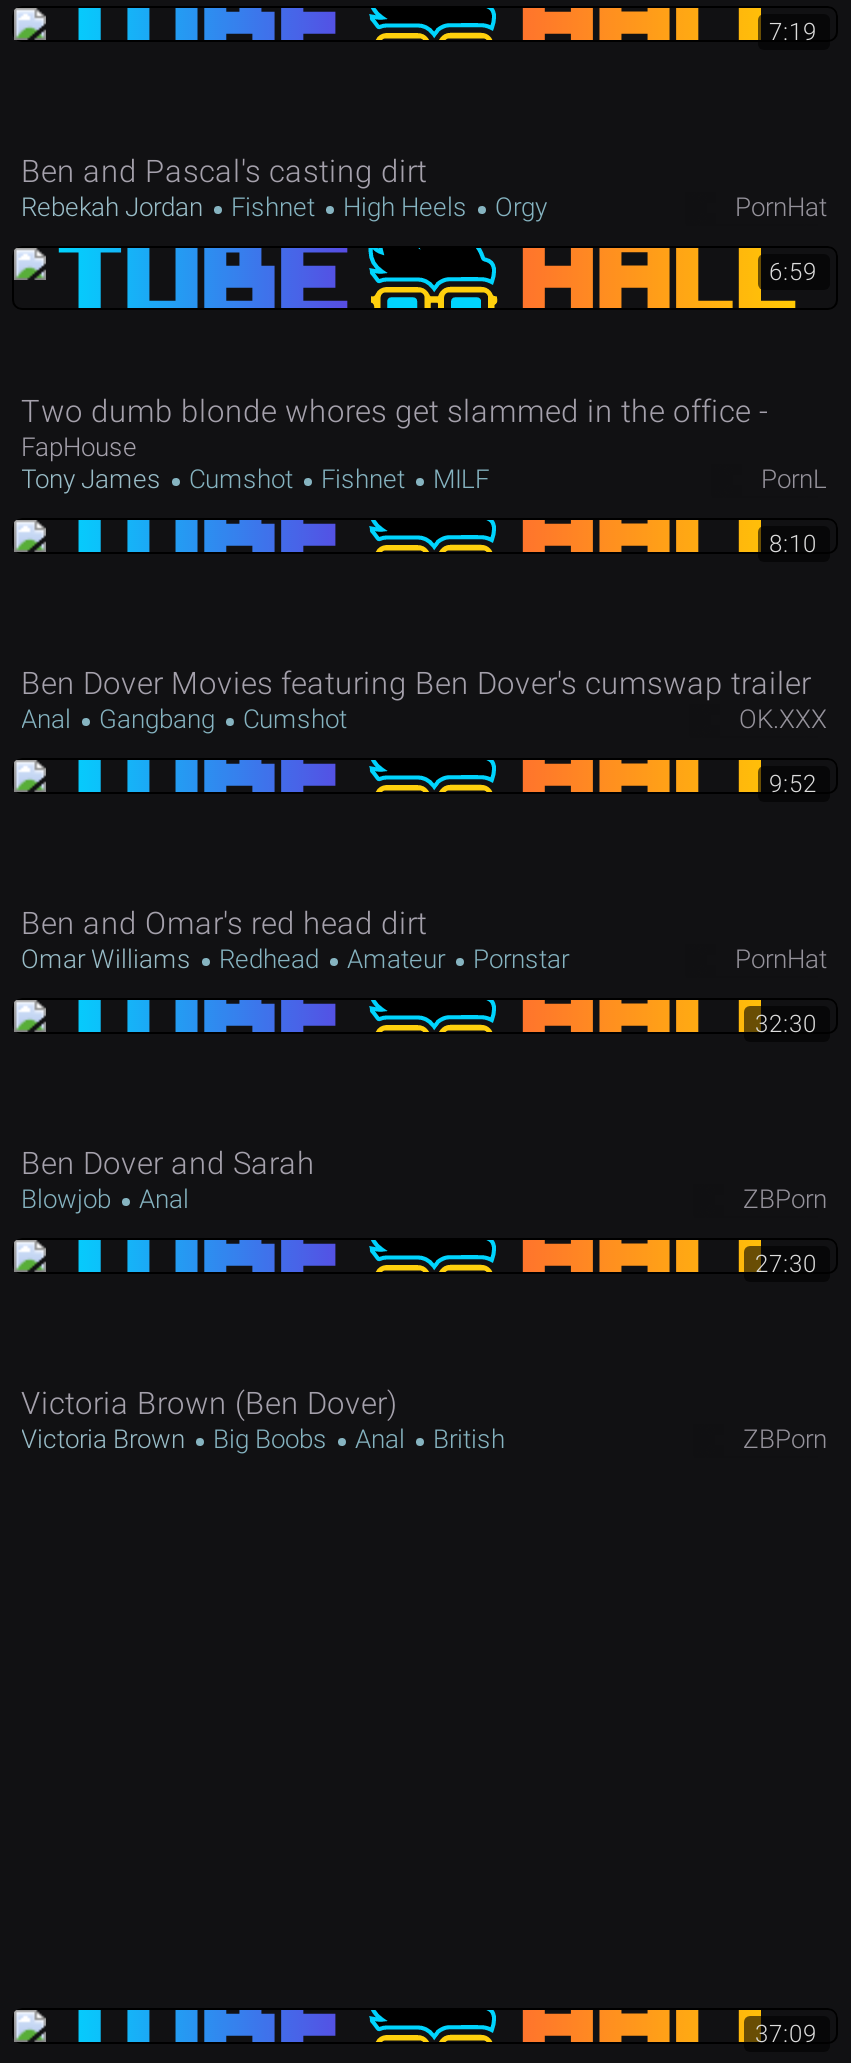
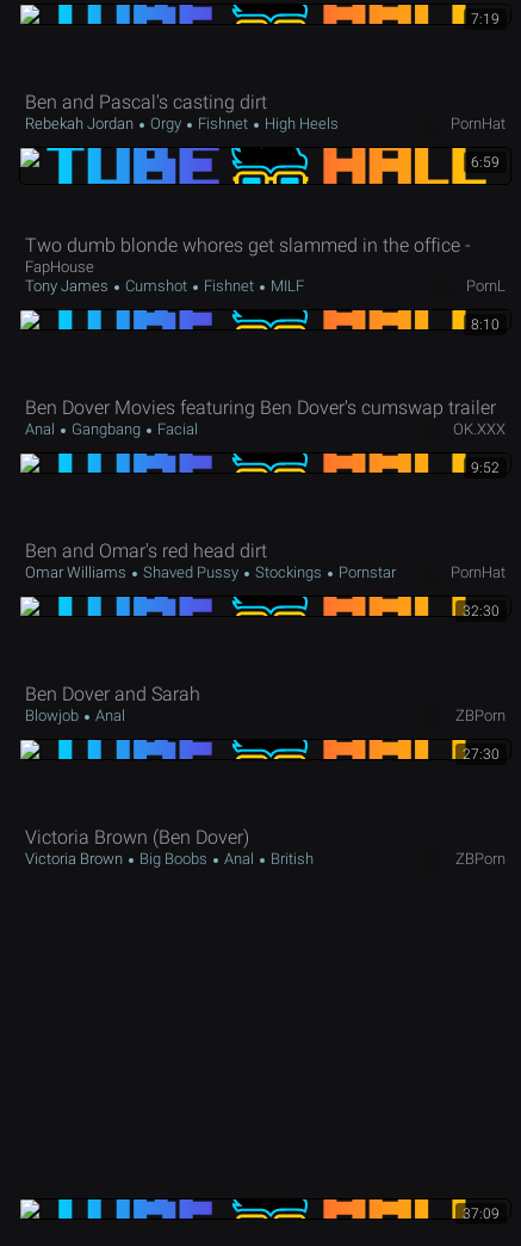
- Rebekah Jordan Fishnet High Heels Orgy
+ Rebekah Jordan Orgy Fishnet High Heels

- Anal Gangbang Cumshot
+ Anal Gangbang Facial

- Omar Williams Redhead Amateur Pornstar
+ Omar Williams Shaved Pussy Stockings Pornstar
